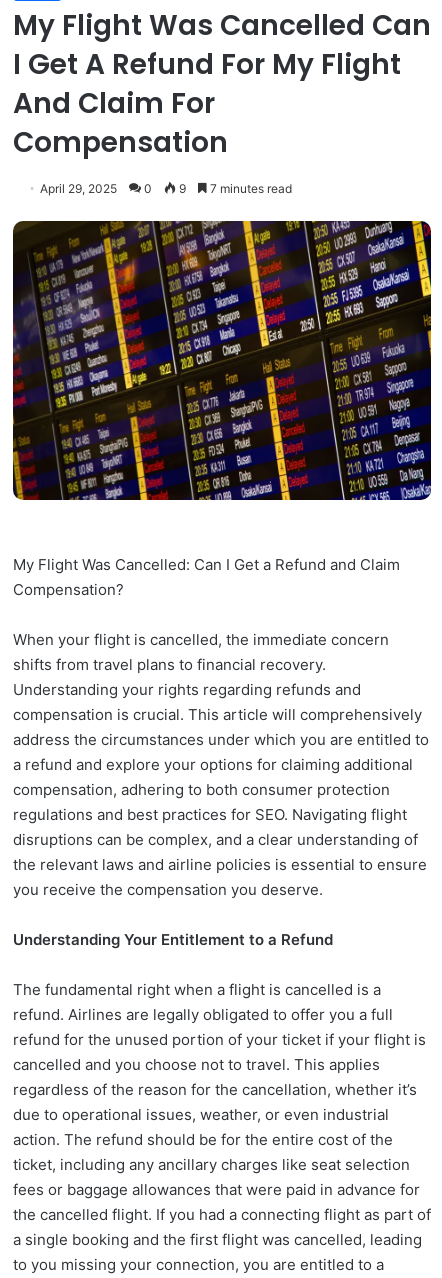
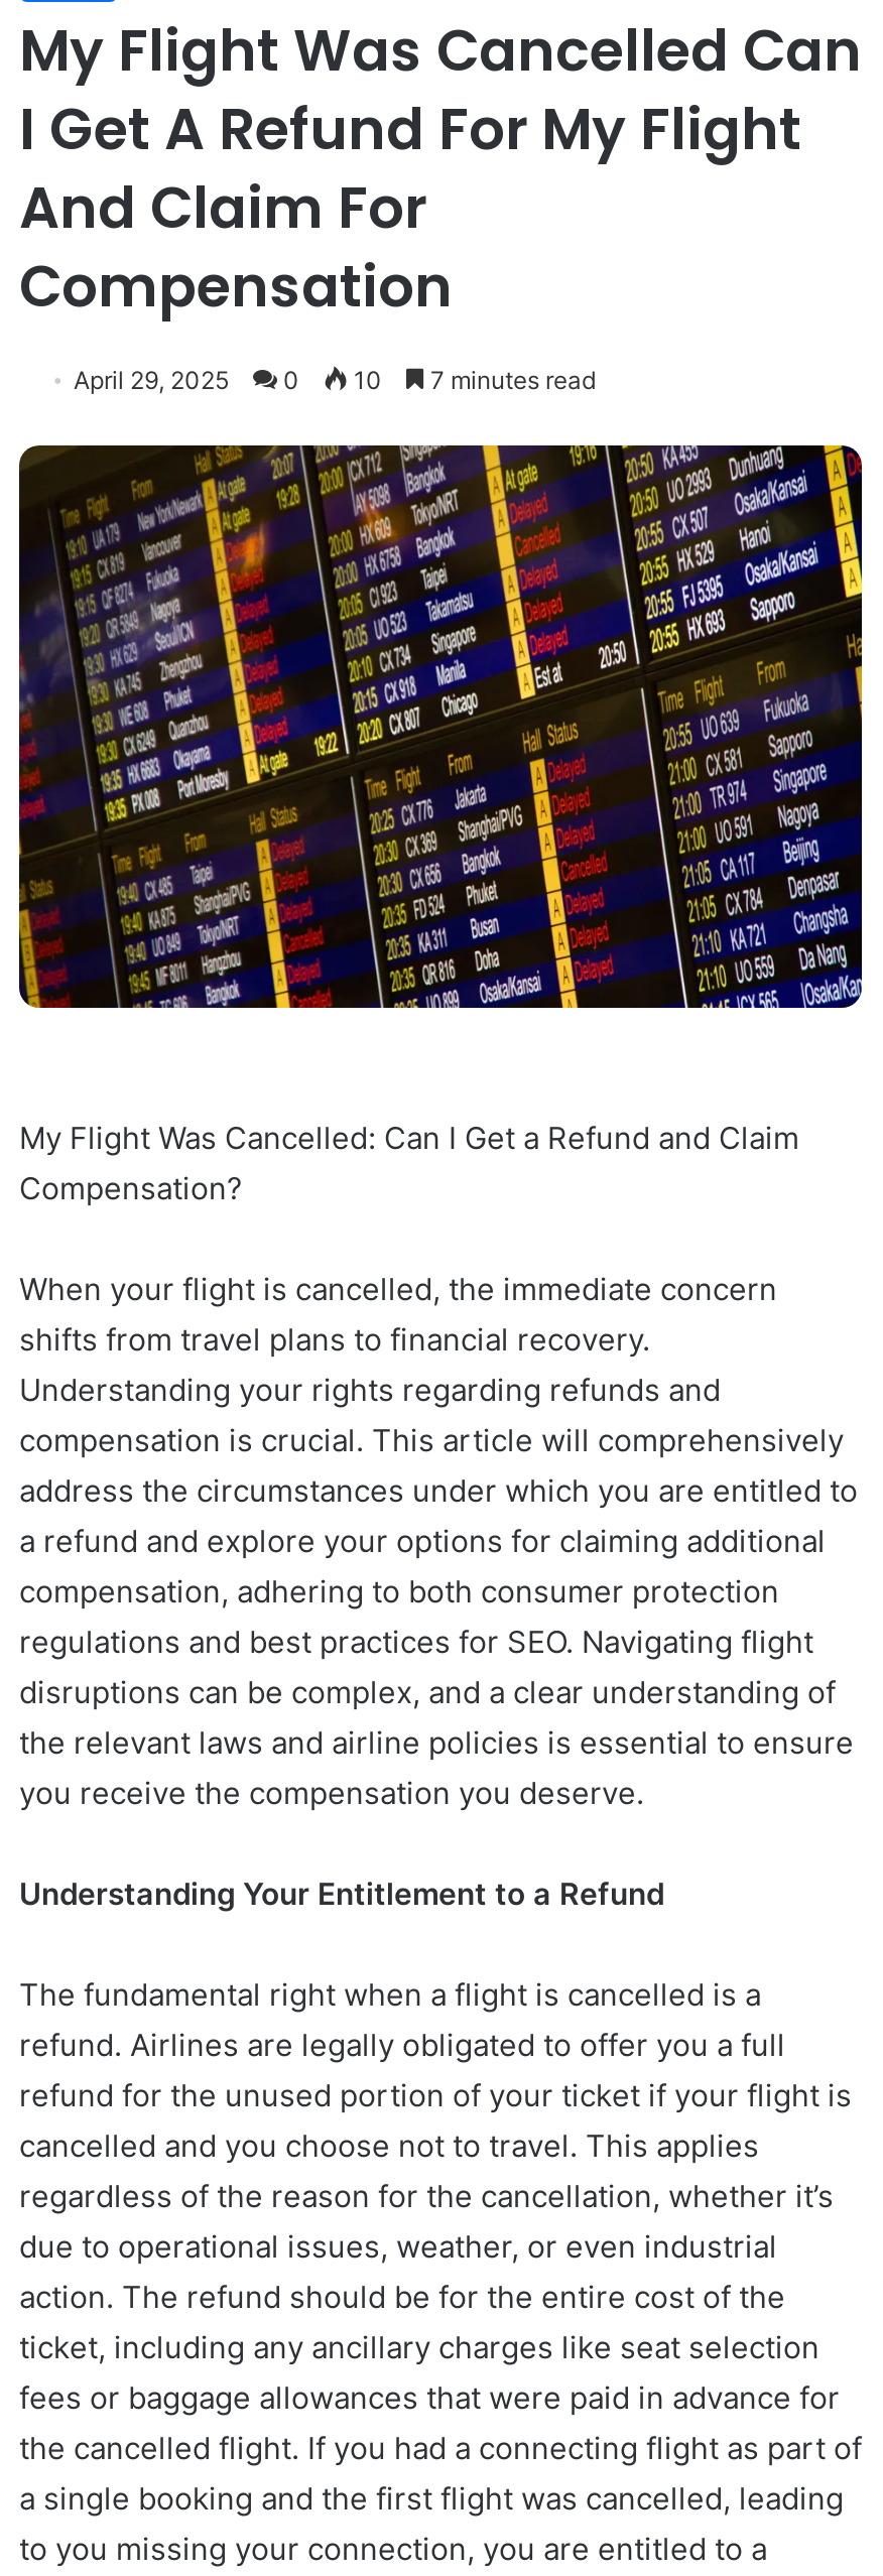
- April 29, 2025 0 9 7 minutes read
+ April 29, 2025 0 10 7 minutes read
